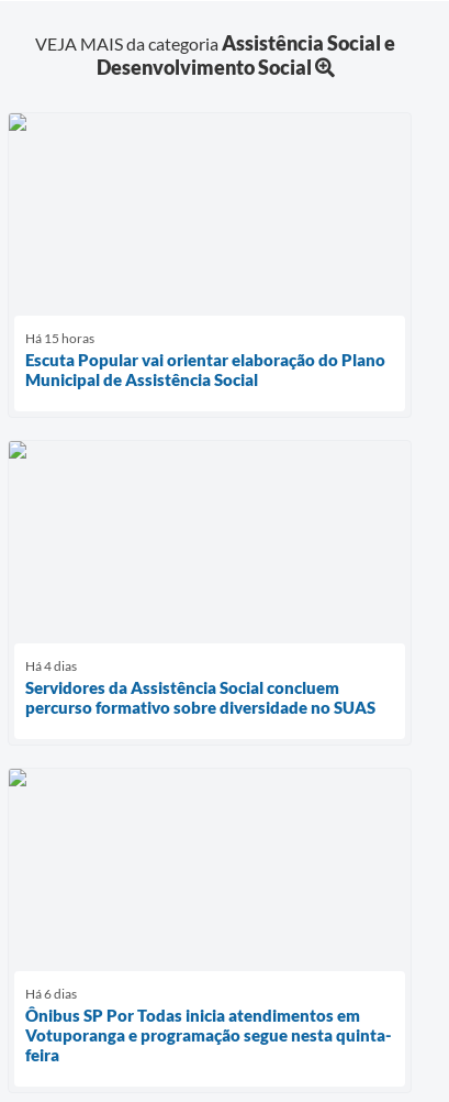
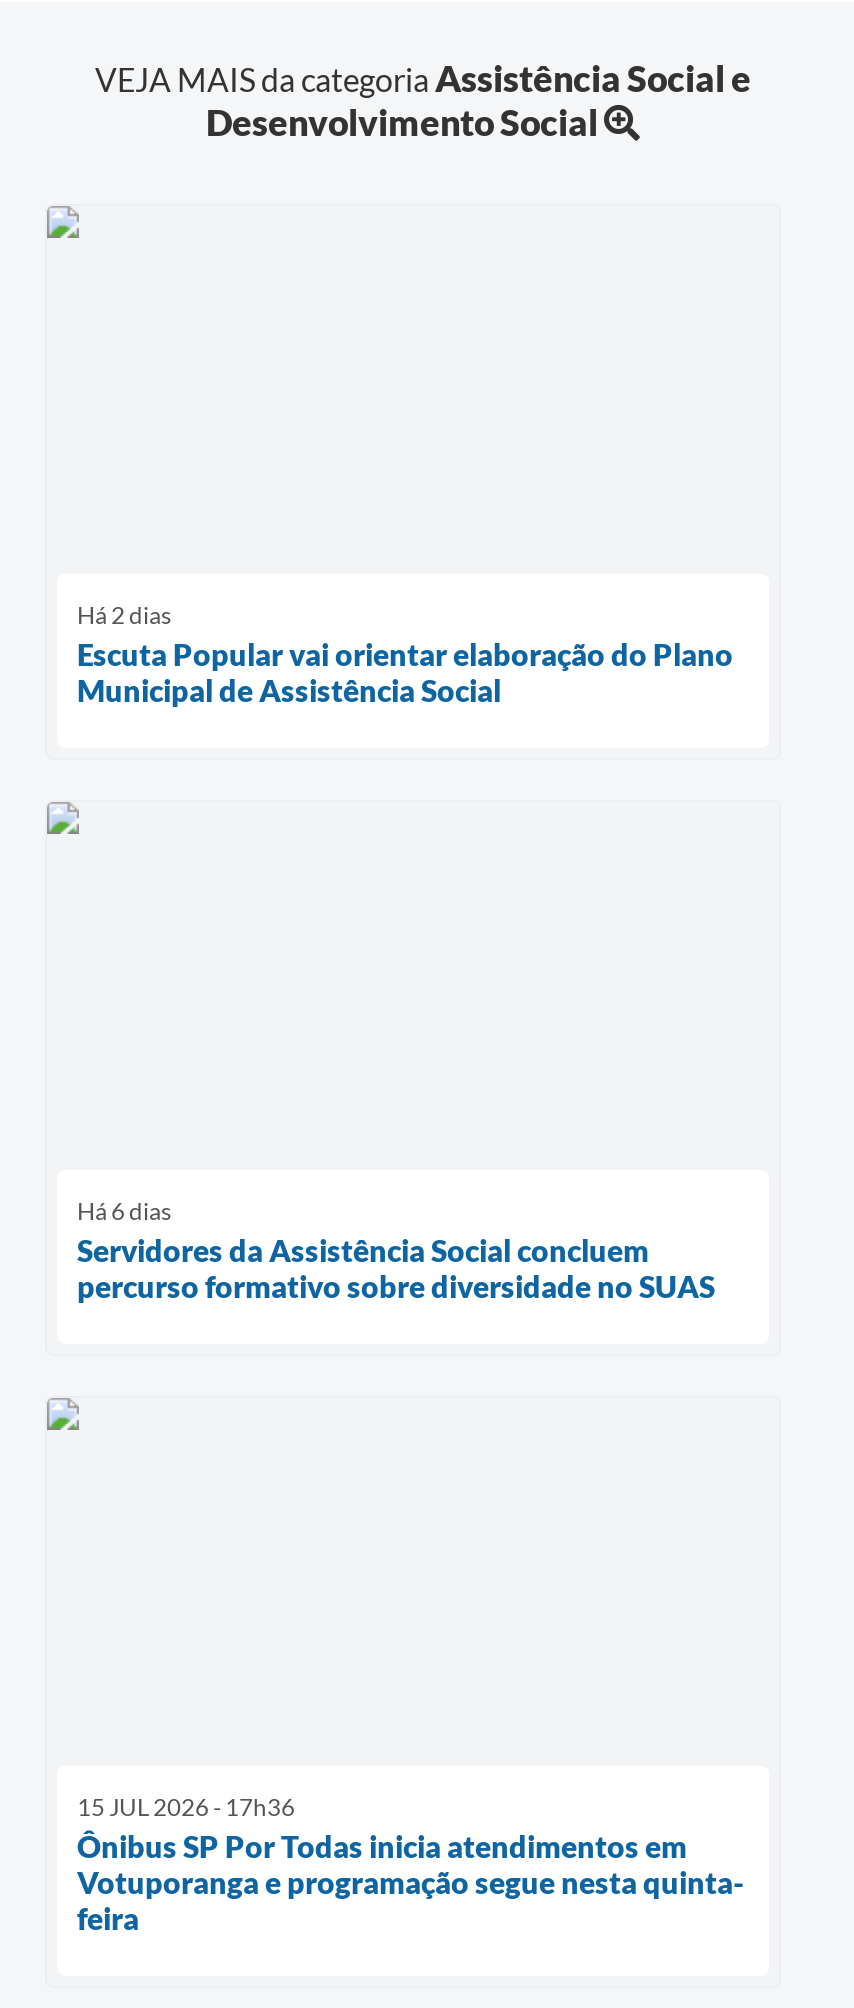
- Há 15 horas
+ Há 2 dias

- Há 4 dias
+ Há 6 dias

- Há 6 dias
+ 15 JUL 2026 - 17h36
